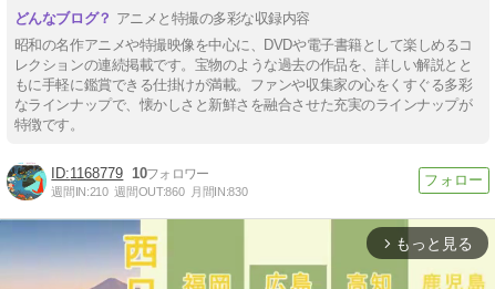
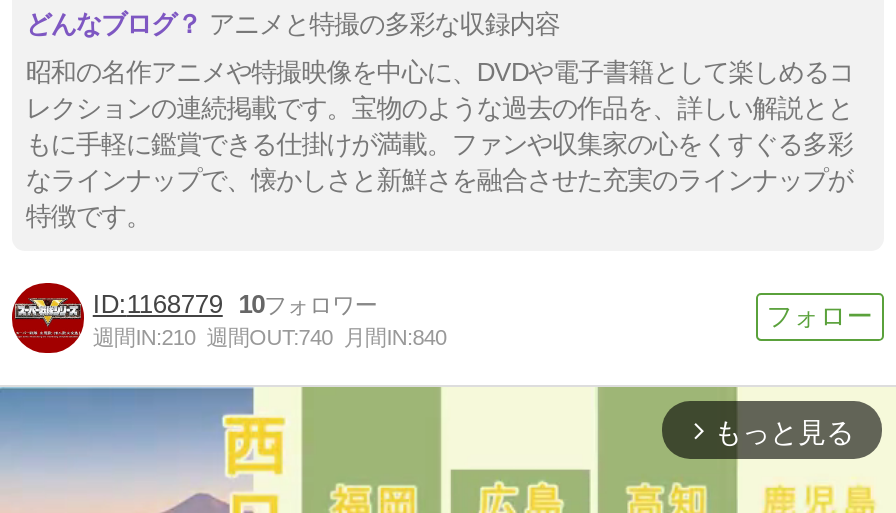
- [image]
- 週間IN:210 週間OUT:860 月間IN:830
+ [image]
+ 週間IN:210 週間OUT:740 月間IN:840
